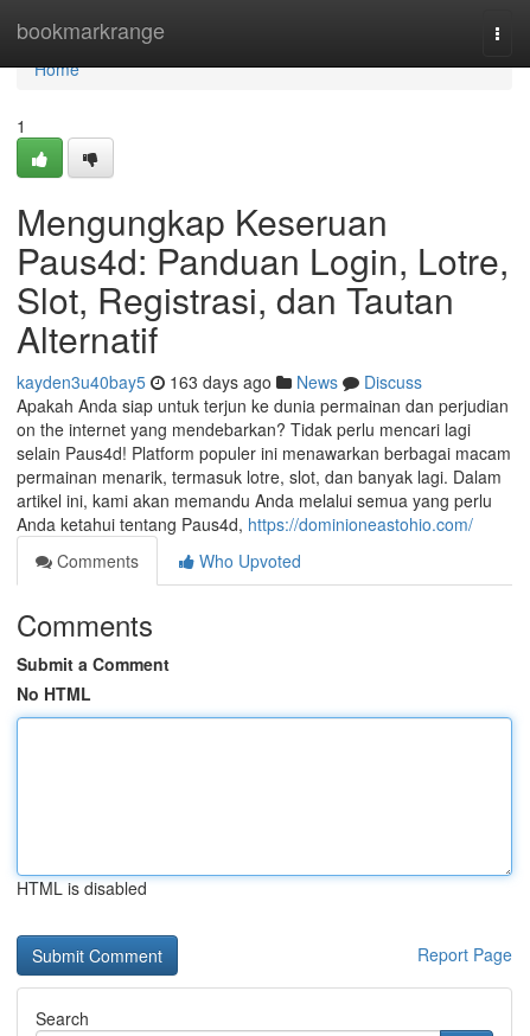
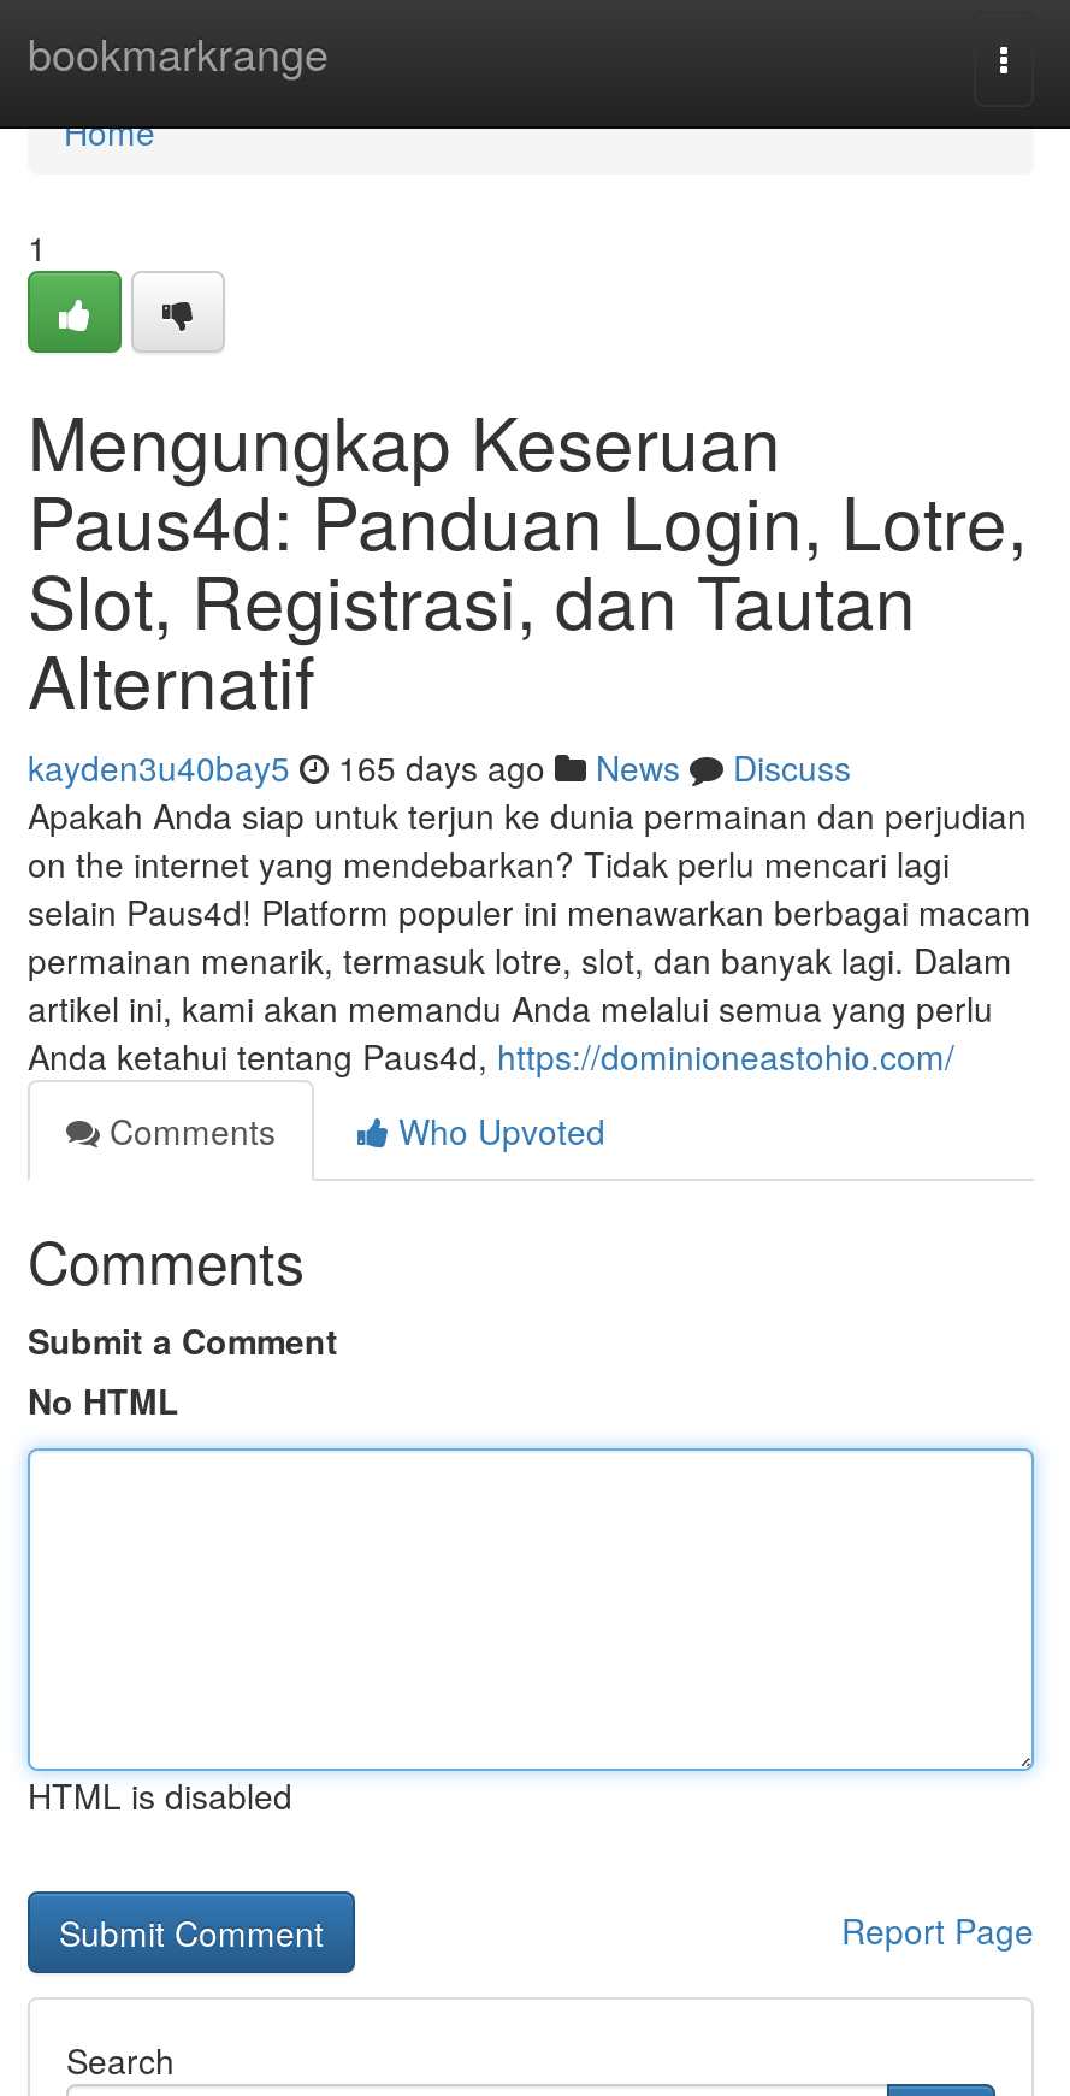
- kayden3u40bay5 163 days ago News Discuss
+ kayden3u40bay5 165 days ago News Discuss
